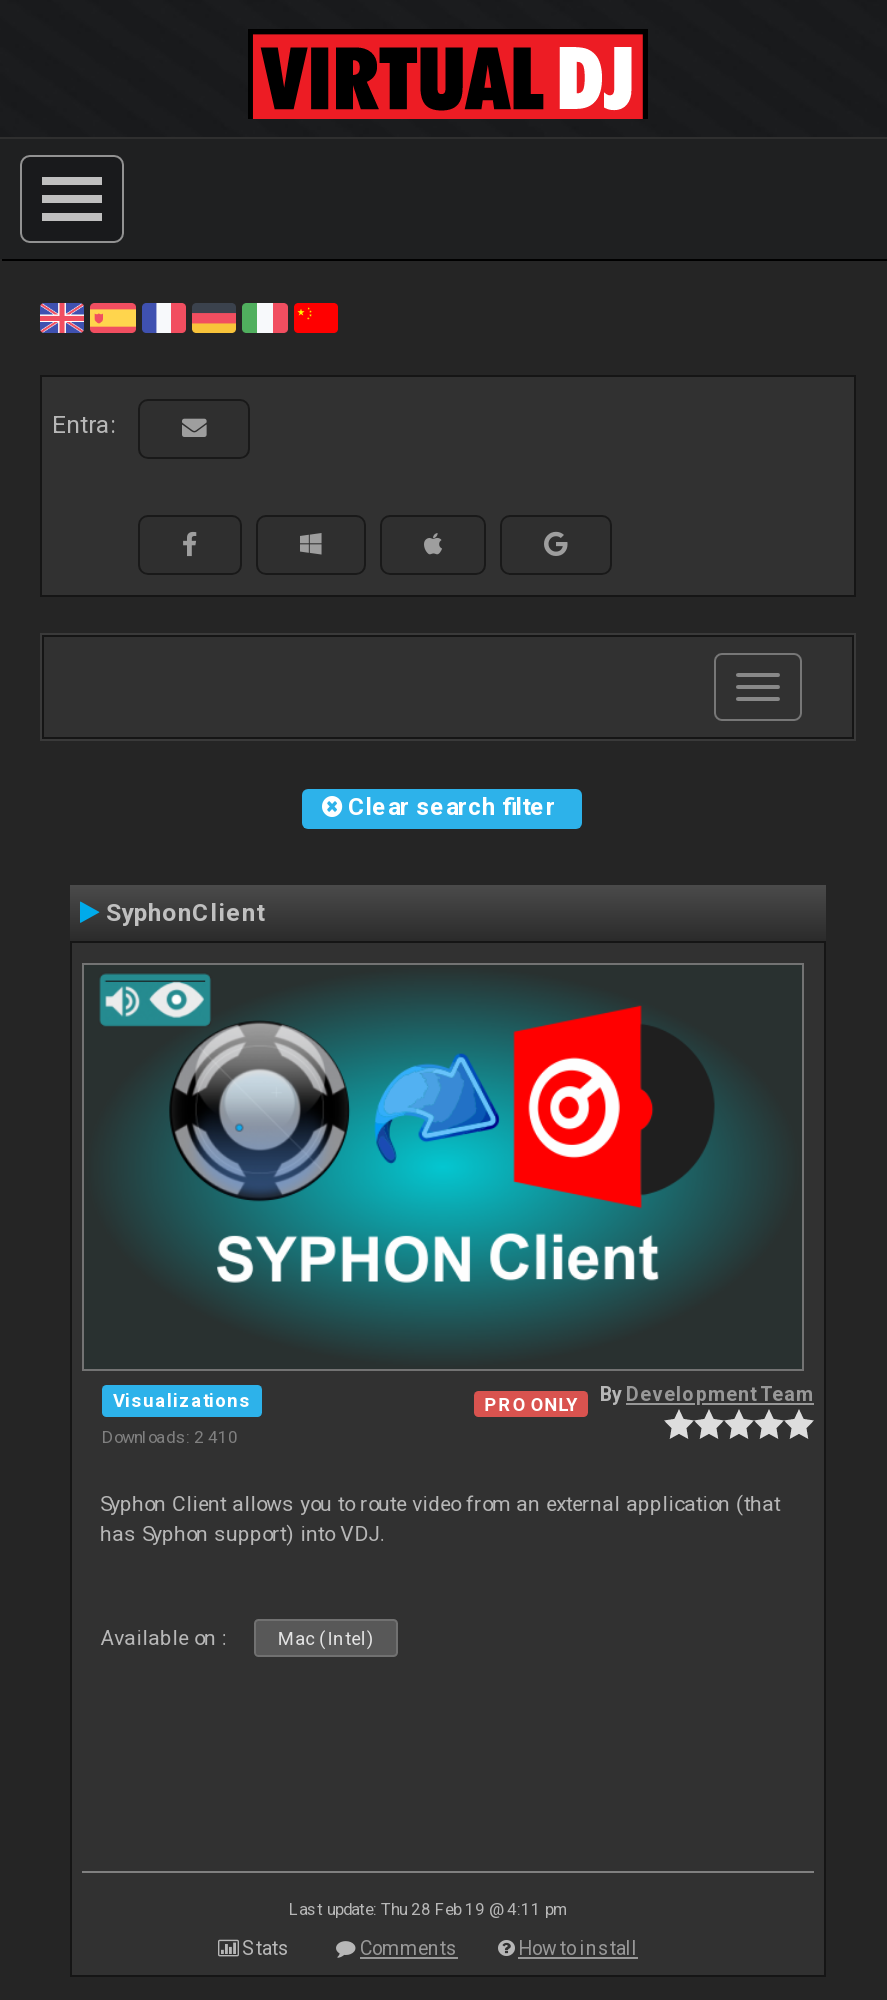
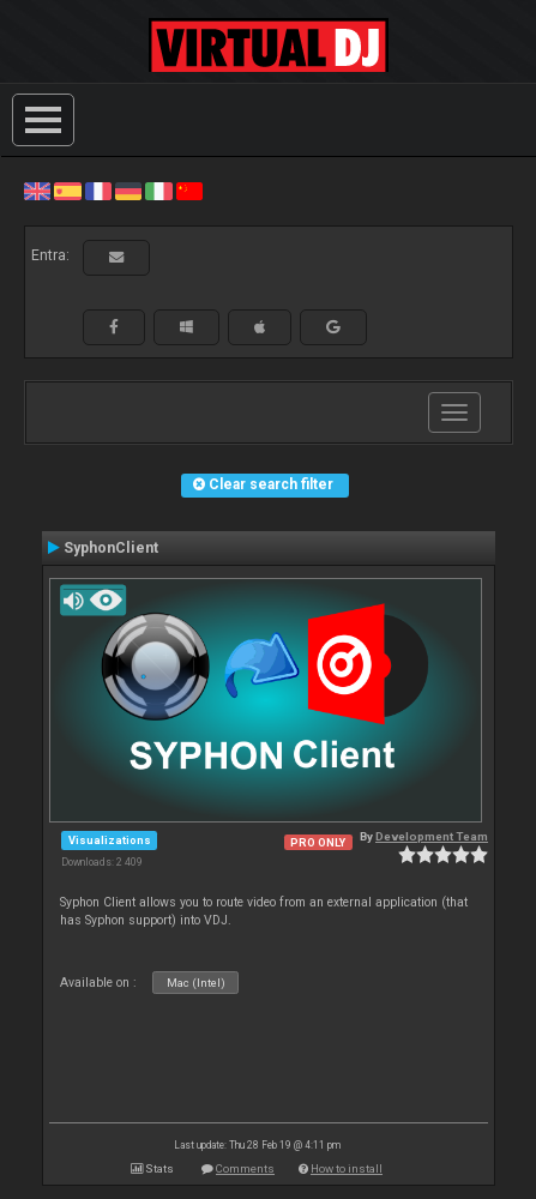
- Downloads: 2 410
+ Downloads: 2 409
